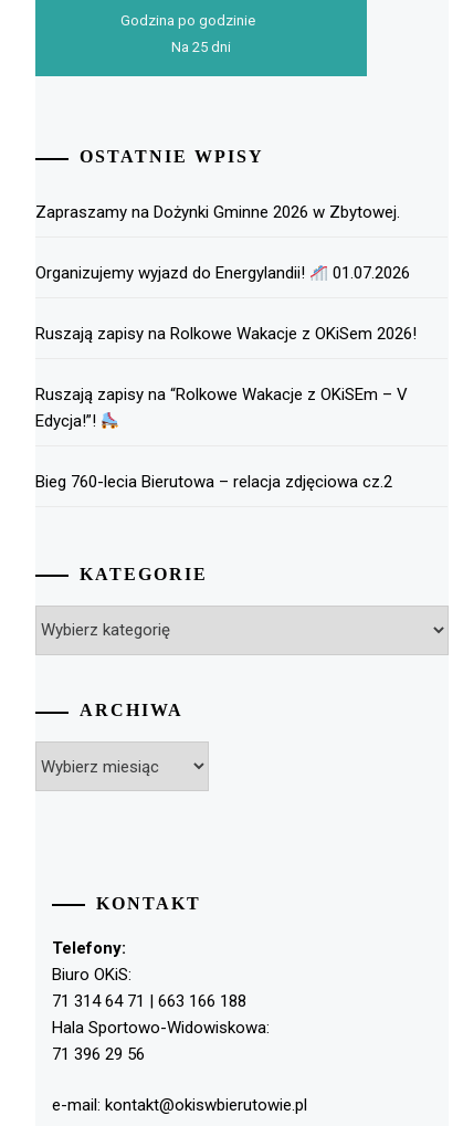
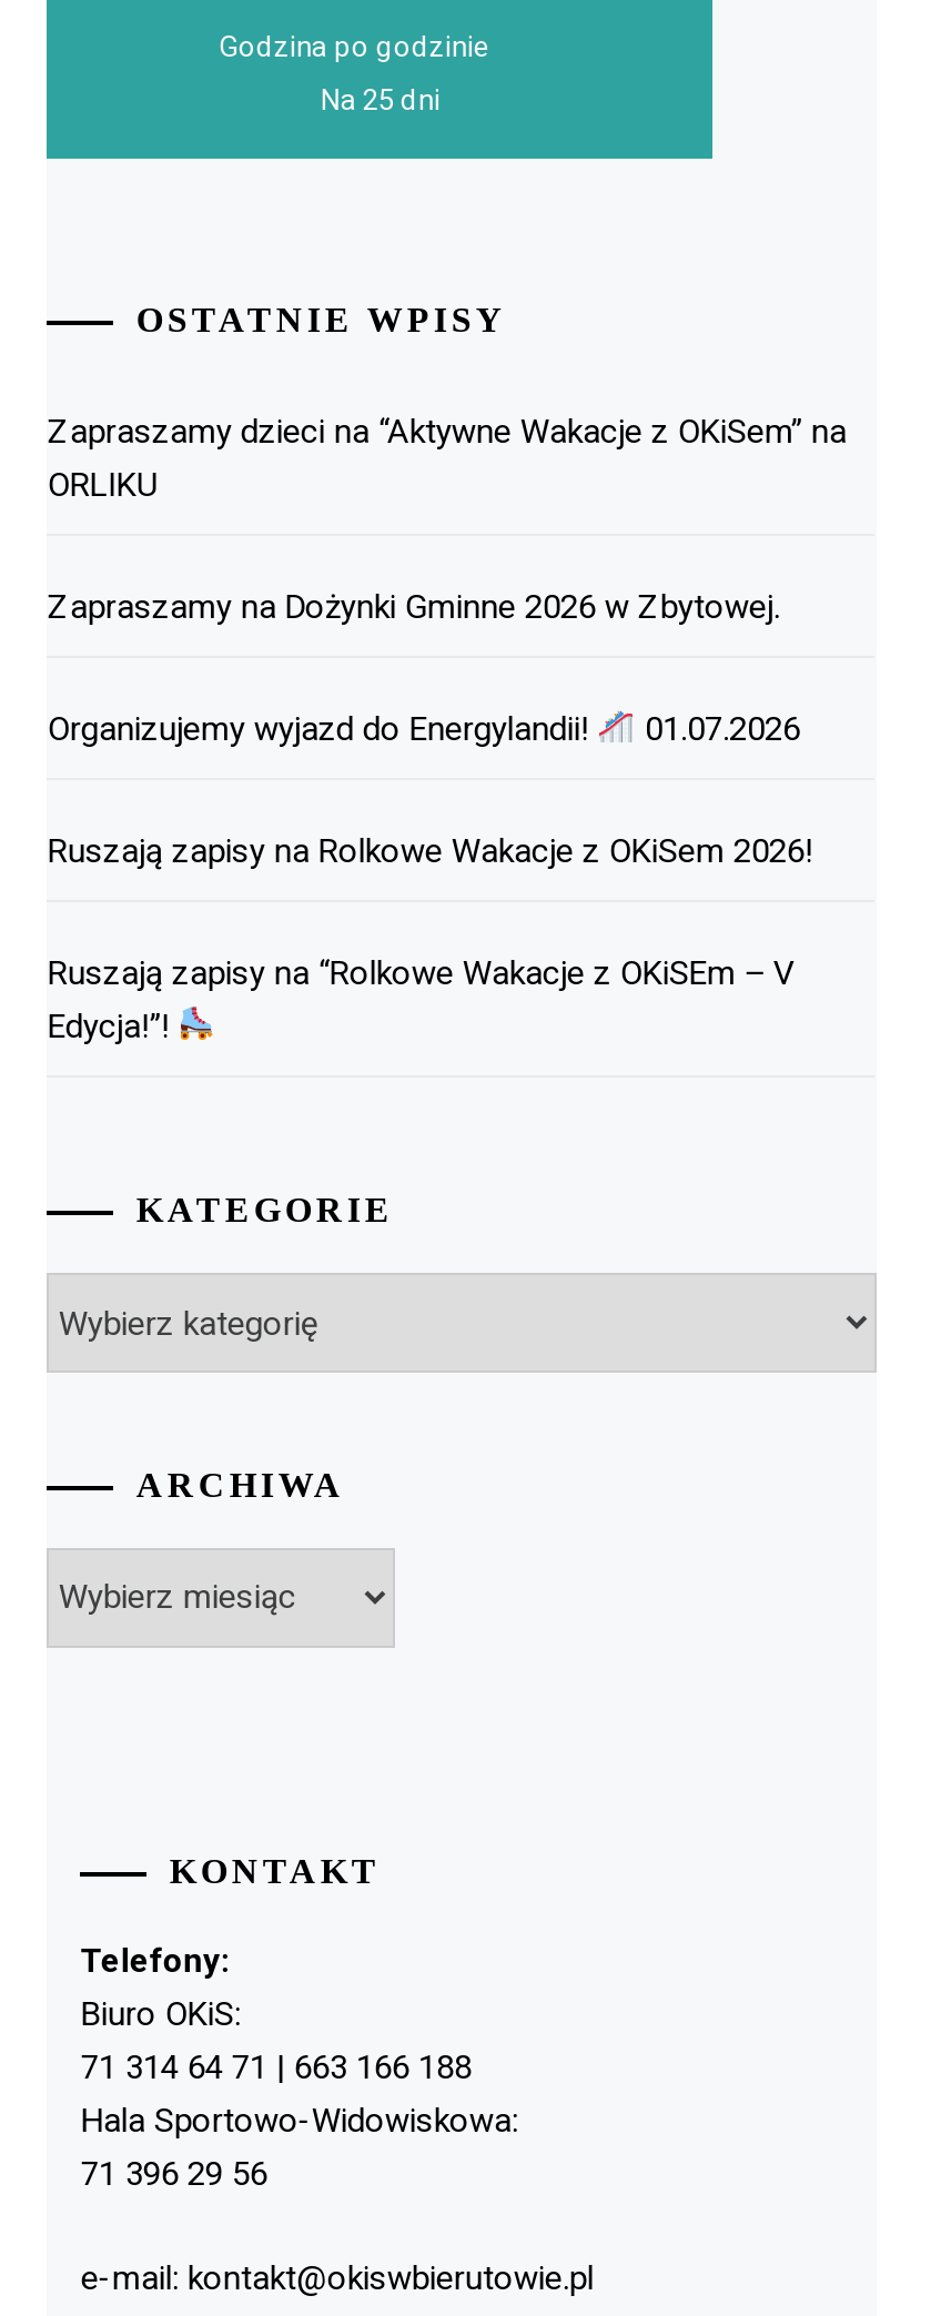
+ Zapraszamy dzieci na “Aktywne Wakacje z OKiSem” na
+ ORLIKU

moved down: Zapraszamy na Dożynki Gminne 2026 w Zbytowej. | Organizujemy wyjazd do Energylandii! | 01.07.2026 | Ruszają zapisy na Rolkowe Wakacje z OKiSem 2026! | Ruszają zapisy na “Rolkowe Wakacje z OKiSEm – V | Edycja!”!

- Bieg 760-lecia Bierutowa – relacja zdjęciowa cz.2
